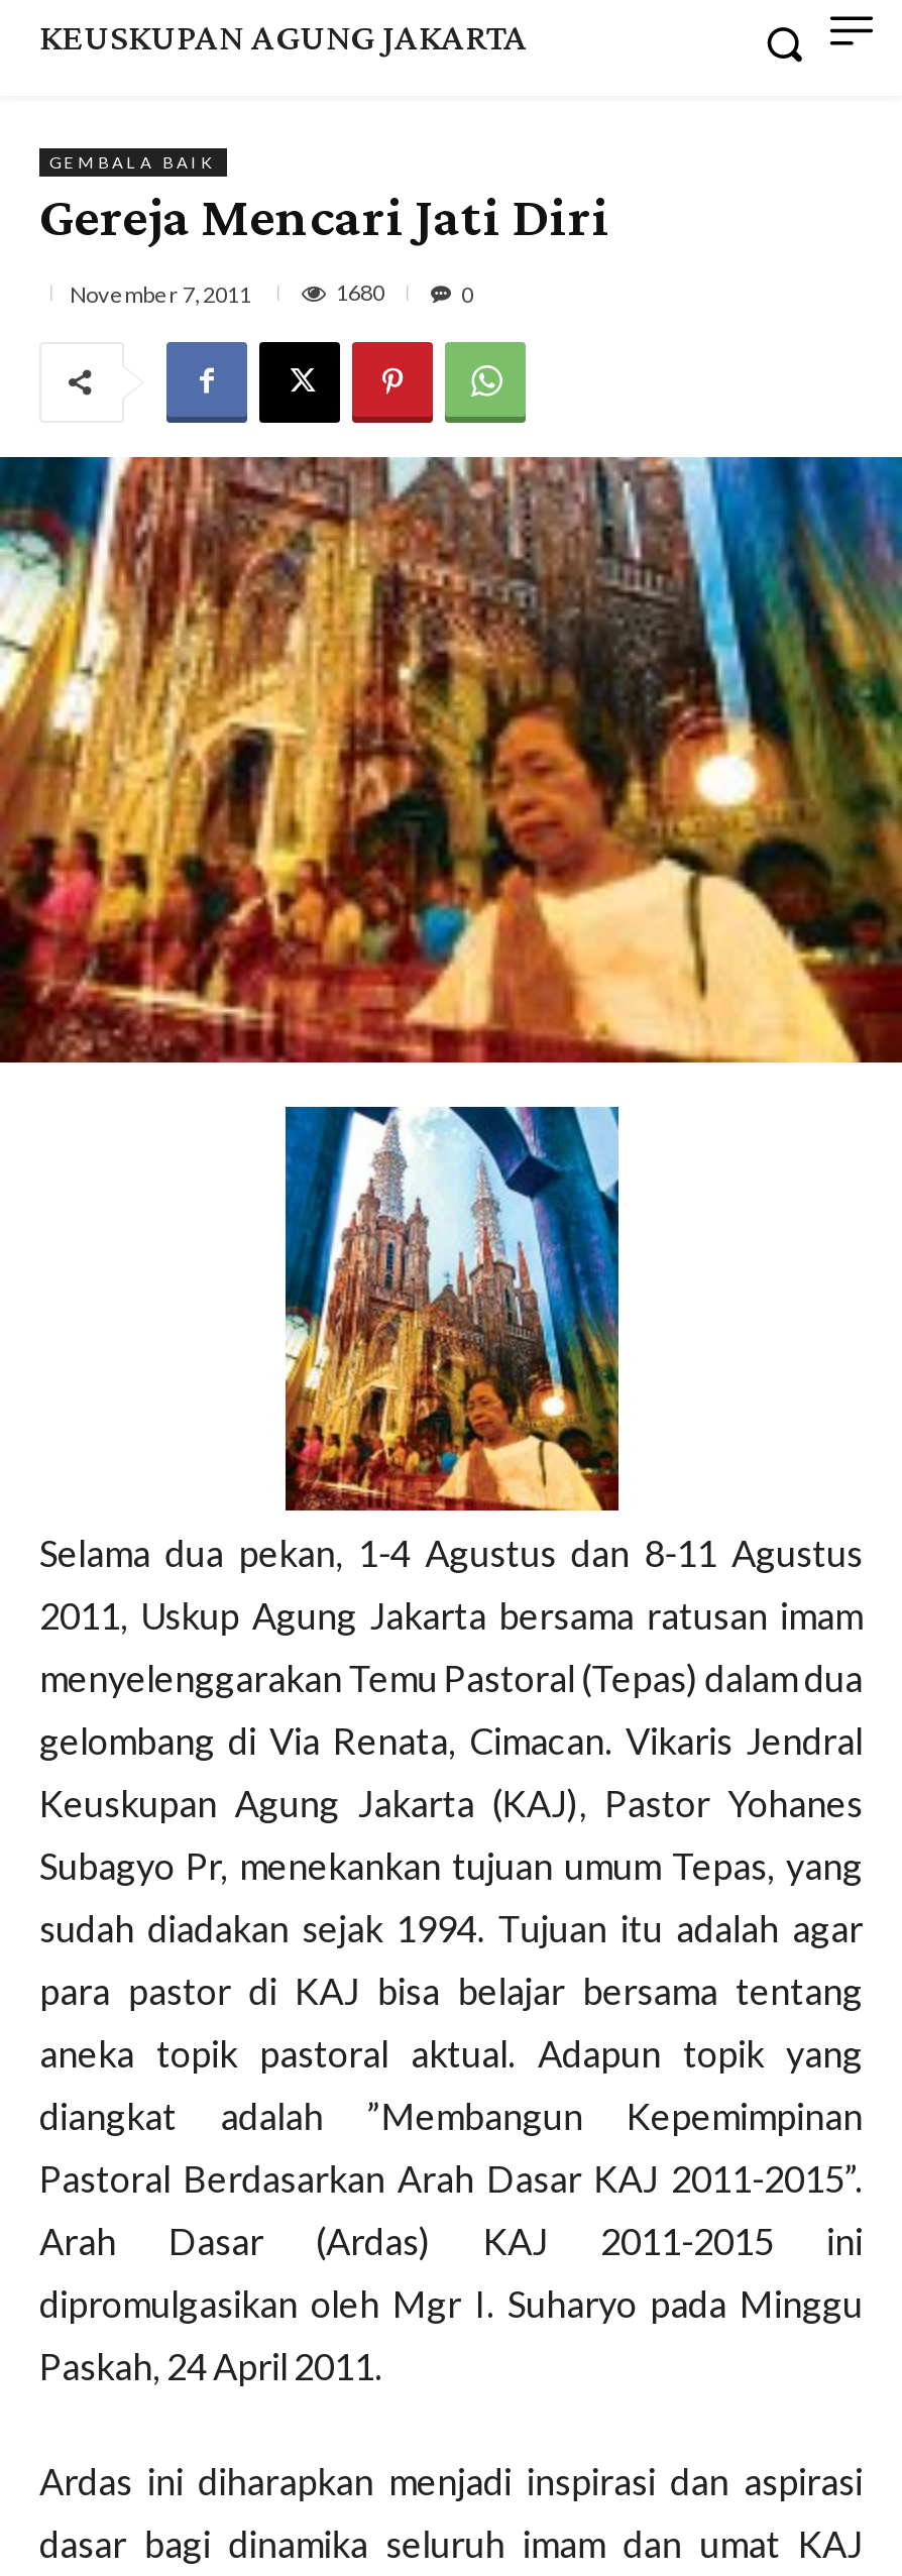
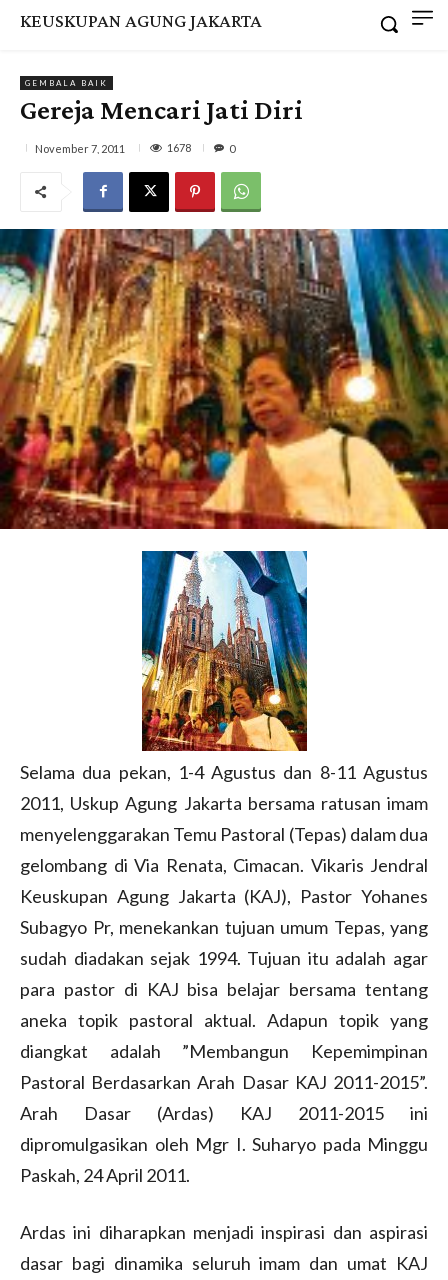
- 1680
+ 1678
